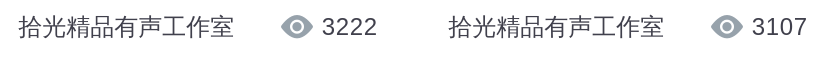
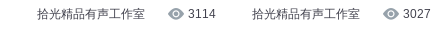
- 3222
+ 3114

- 3107
+ 3027
